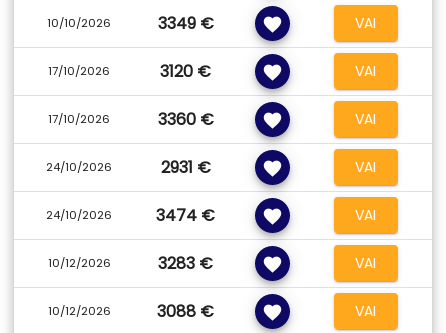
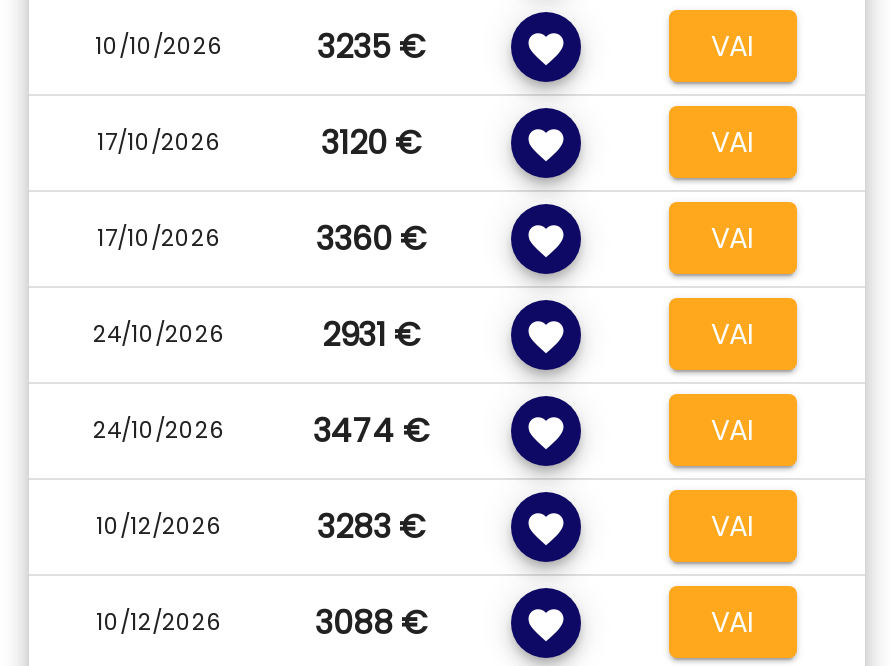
- 3349 €
+ 3235 €
